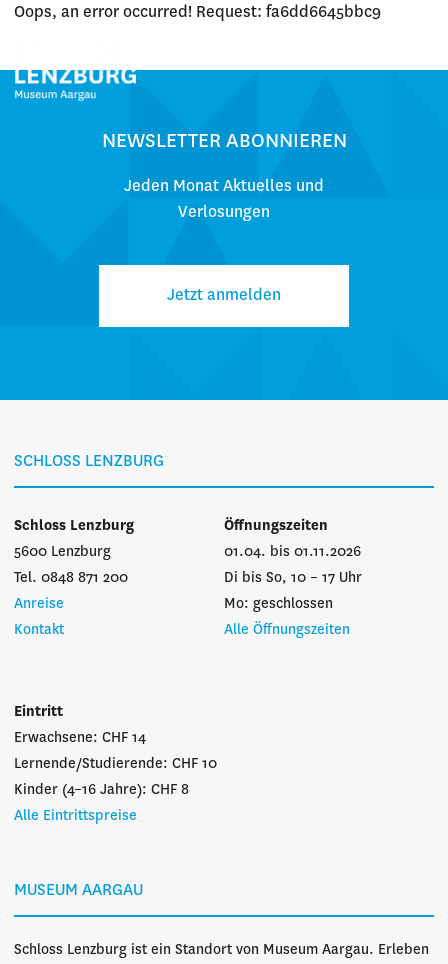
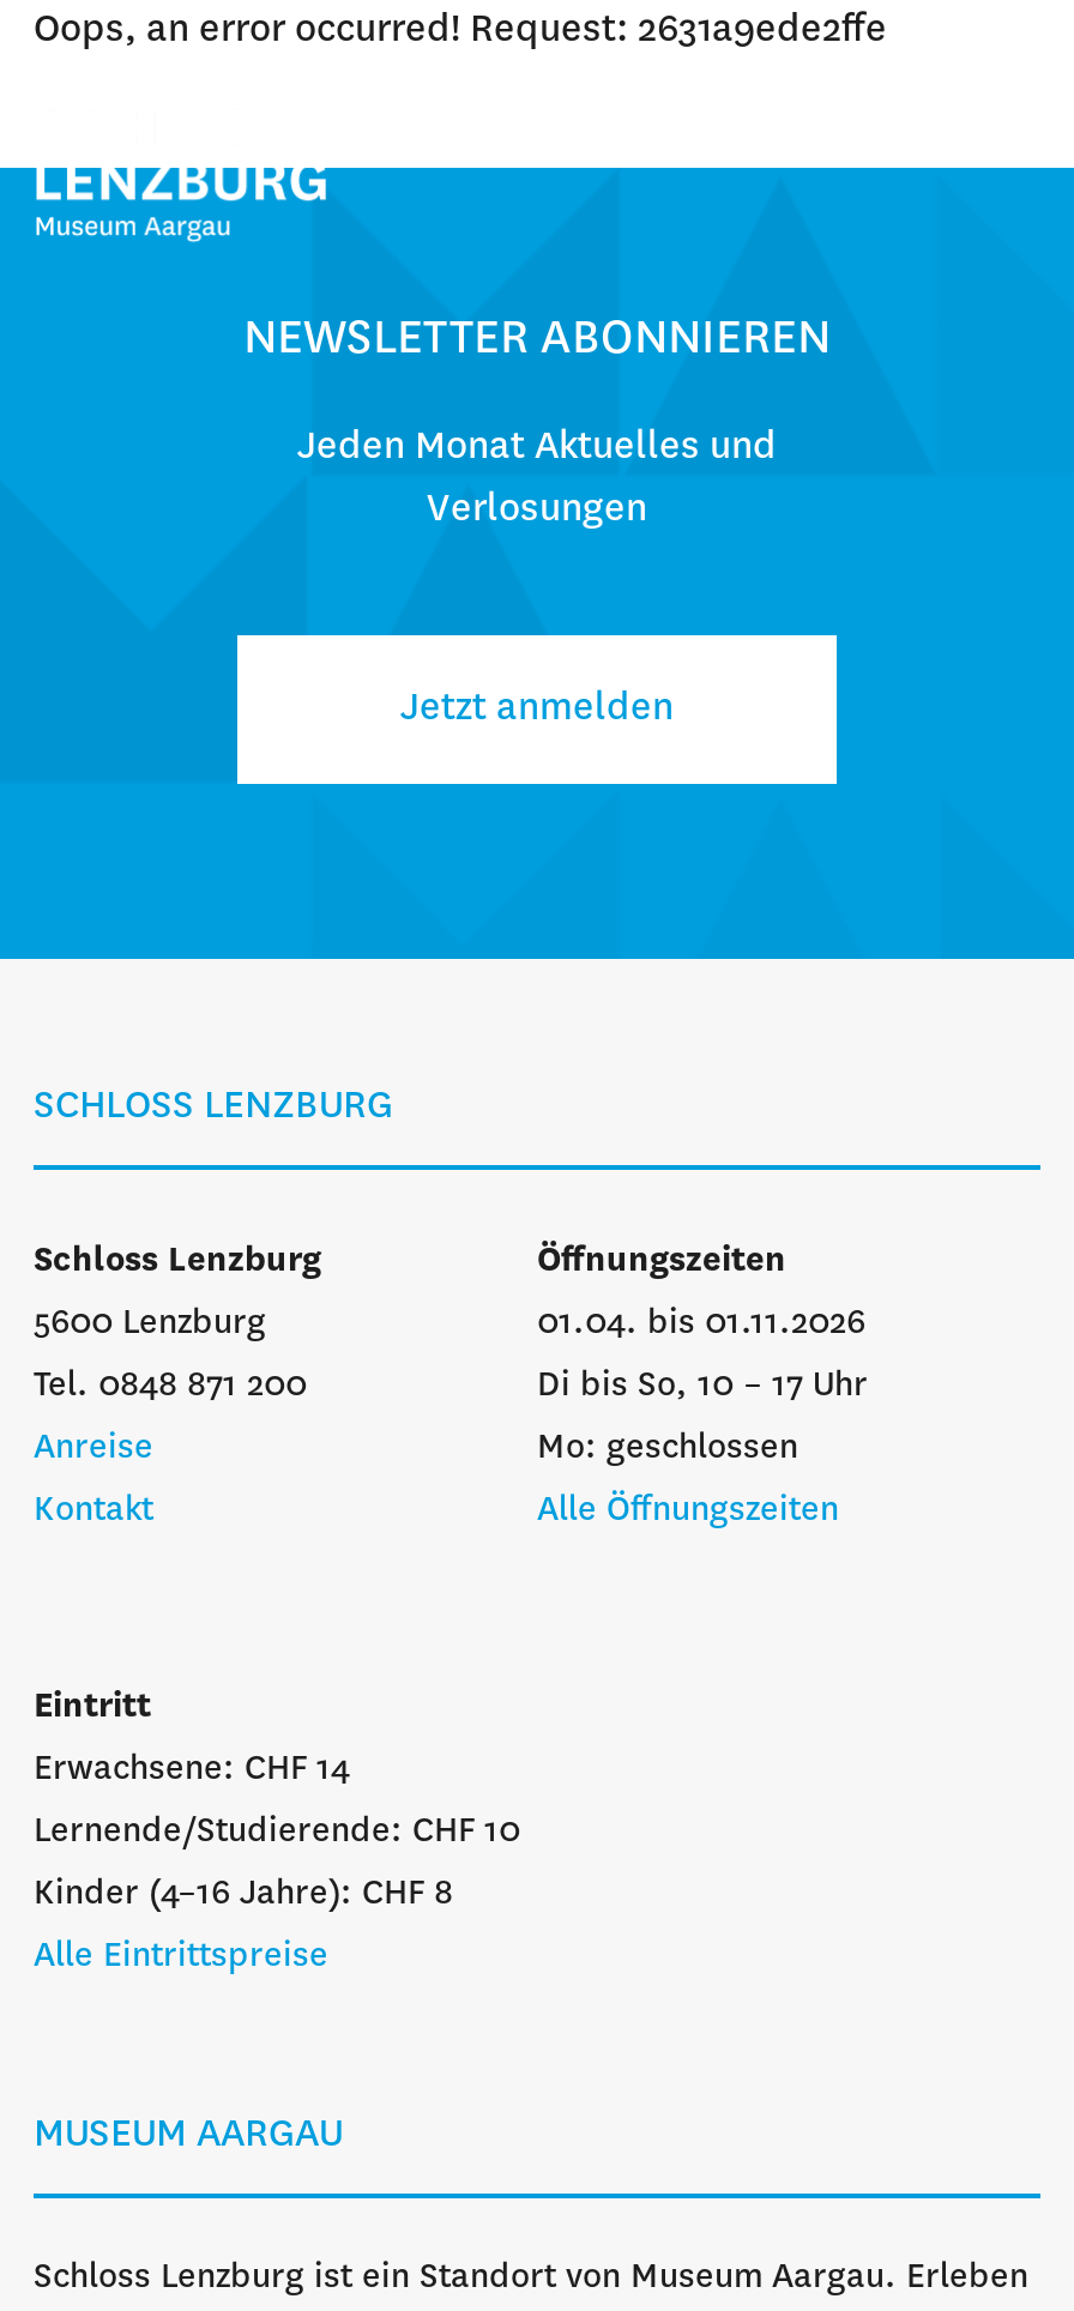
- Oops, an error occurred! Request: fa6dd6645bbc9
+ Oops, an error occurred! Request: 2631a9ede2ffe
